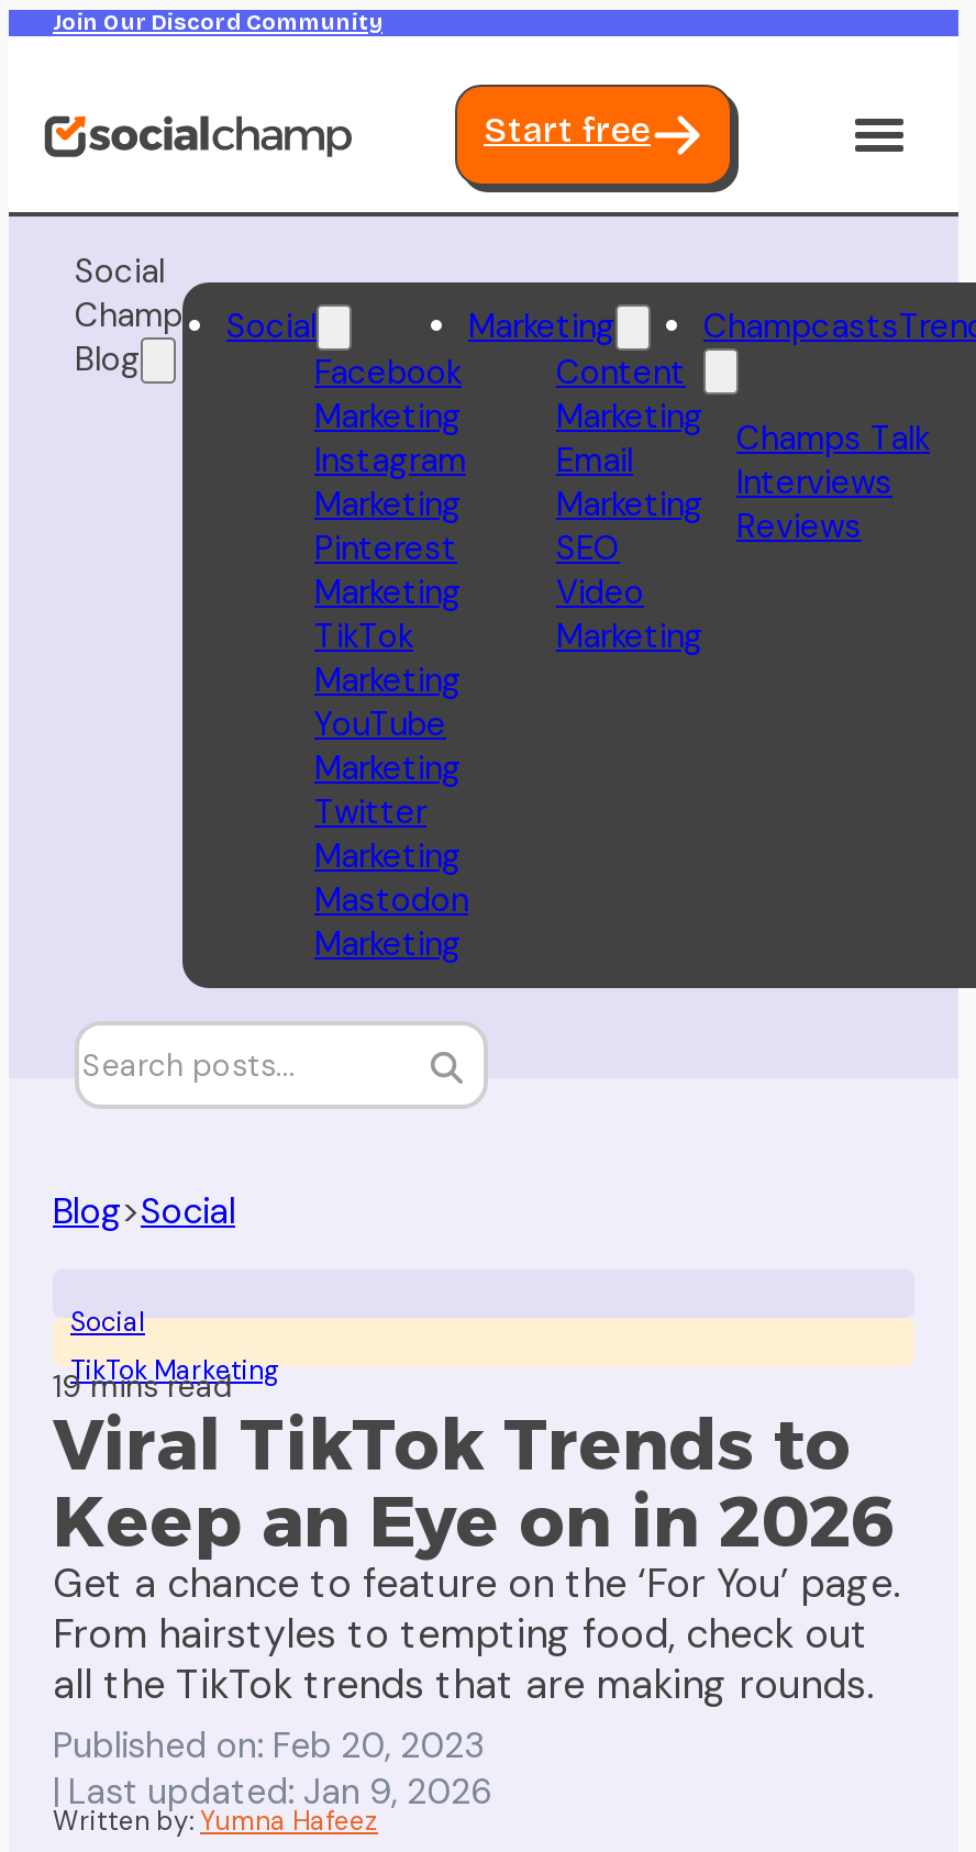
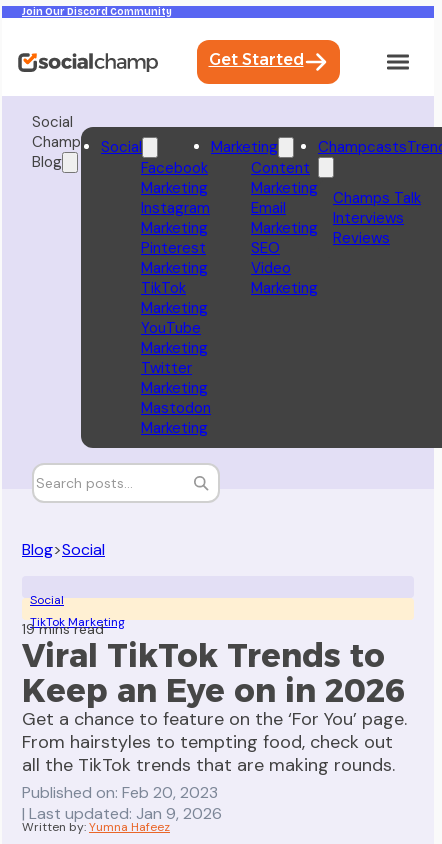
- Start free
+ Get Started
